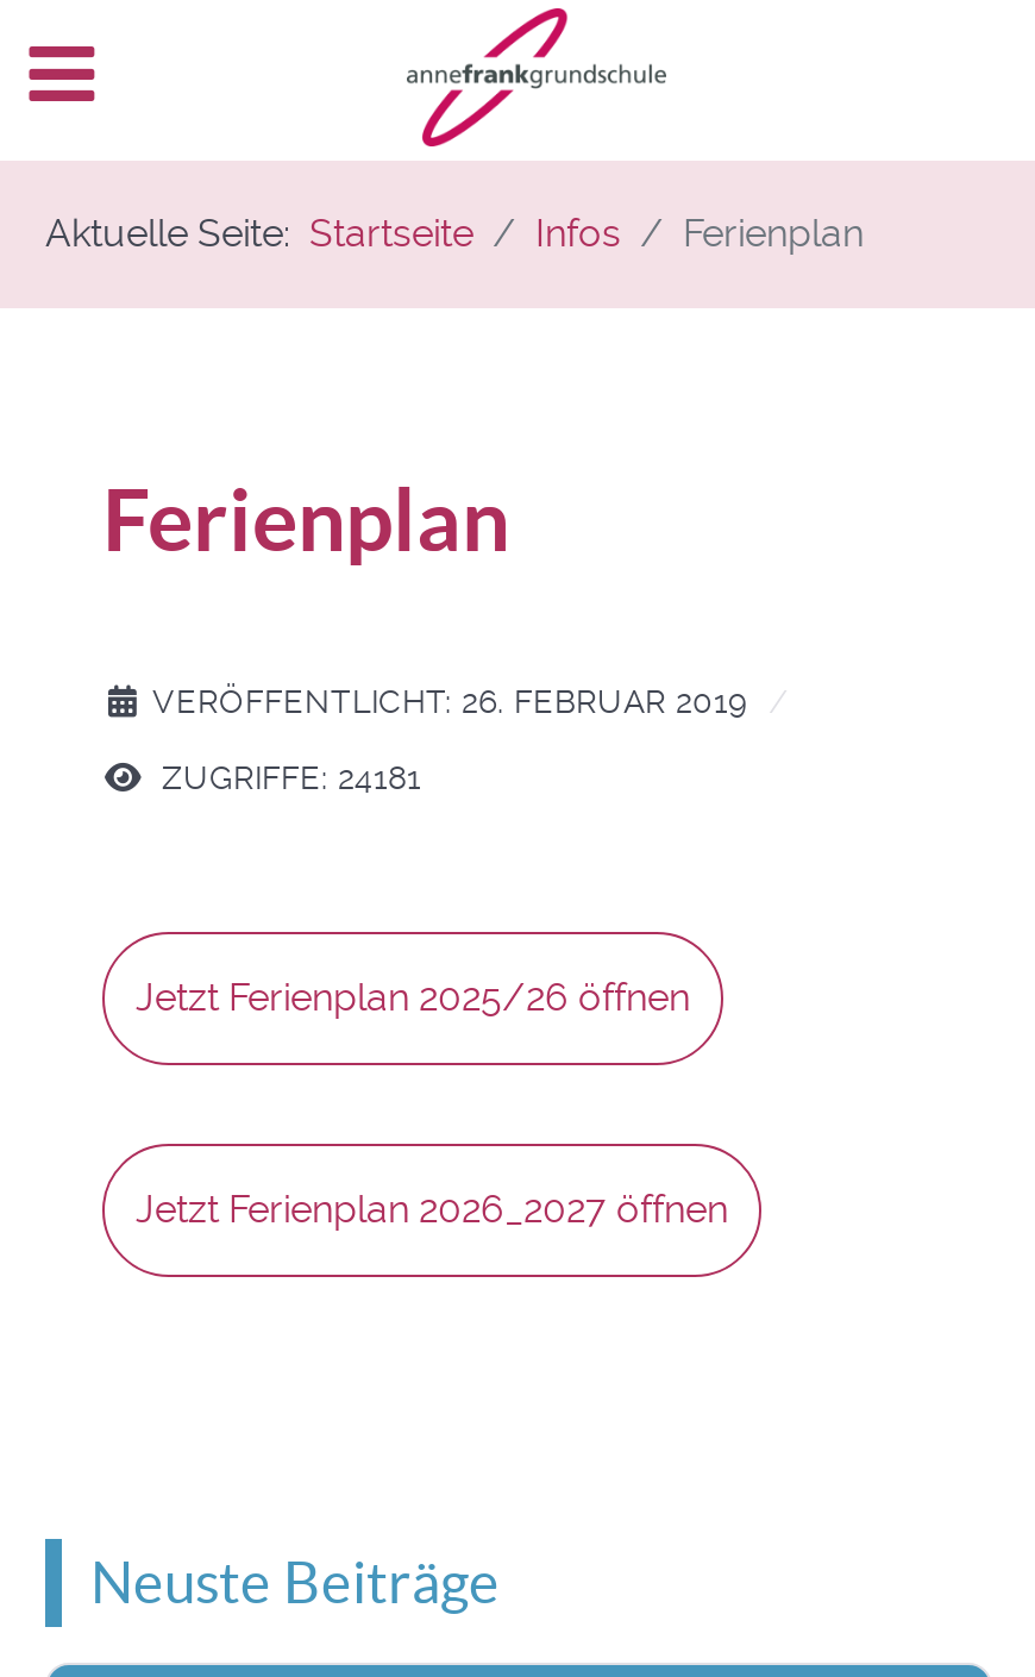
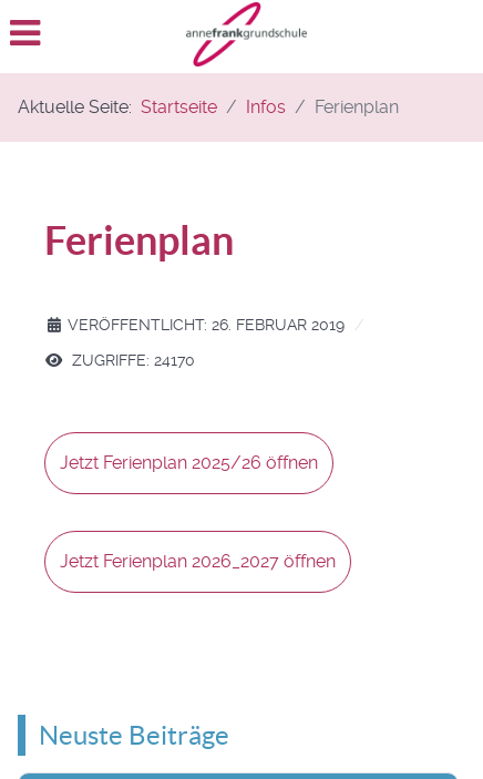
- ZUGRIFFE: 24181
+ ZUGRIFFE: 24170
